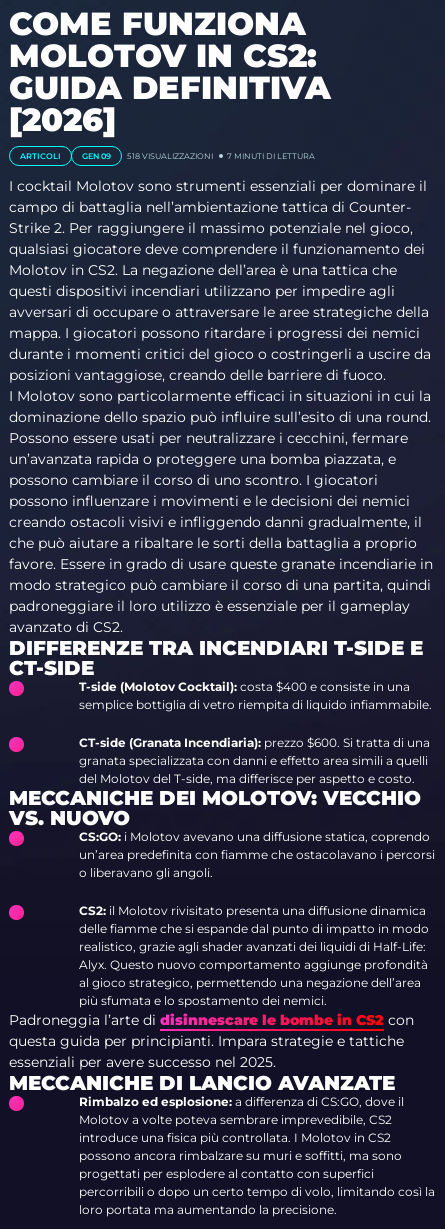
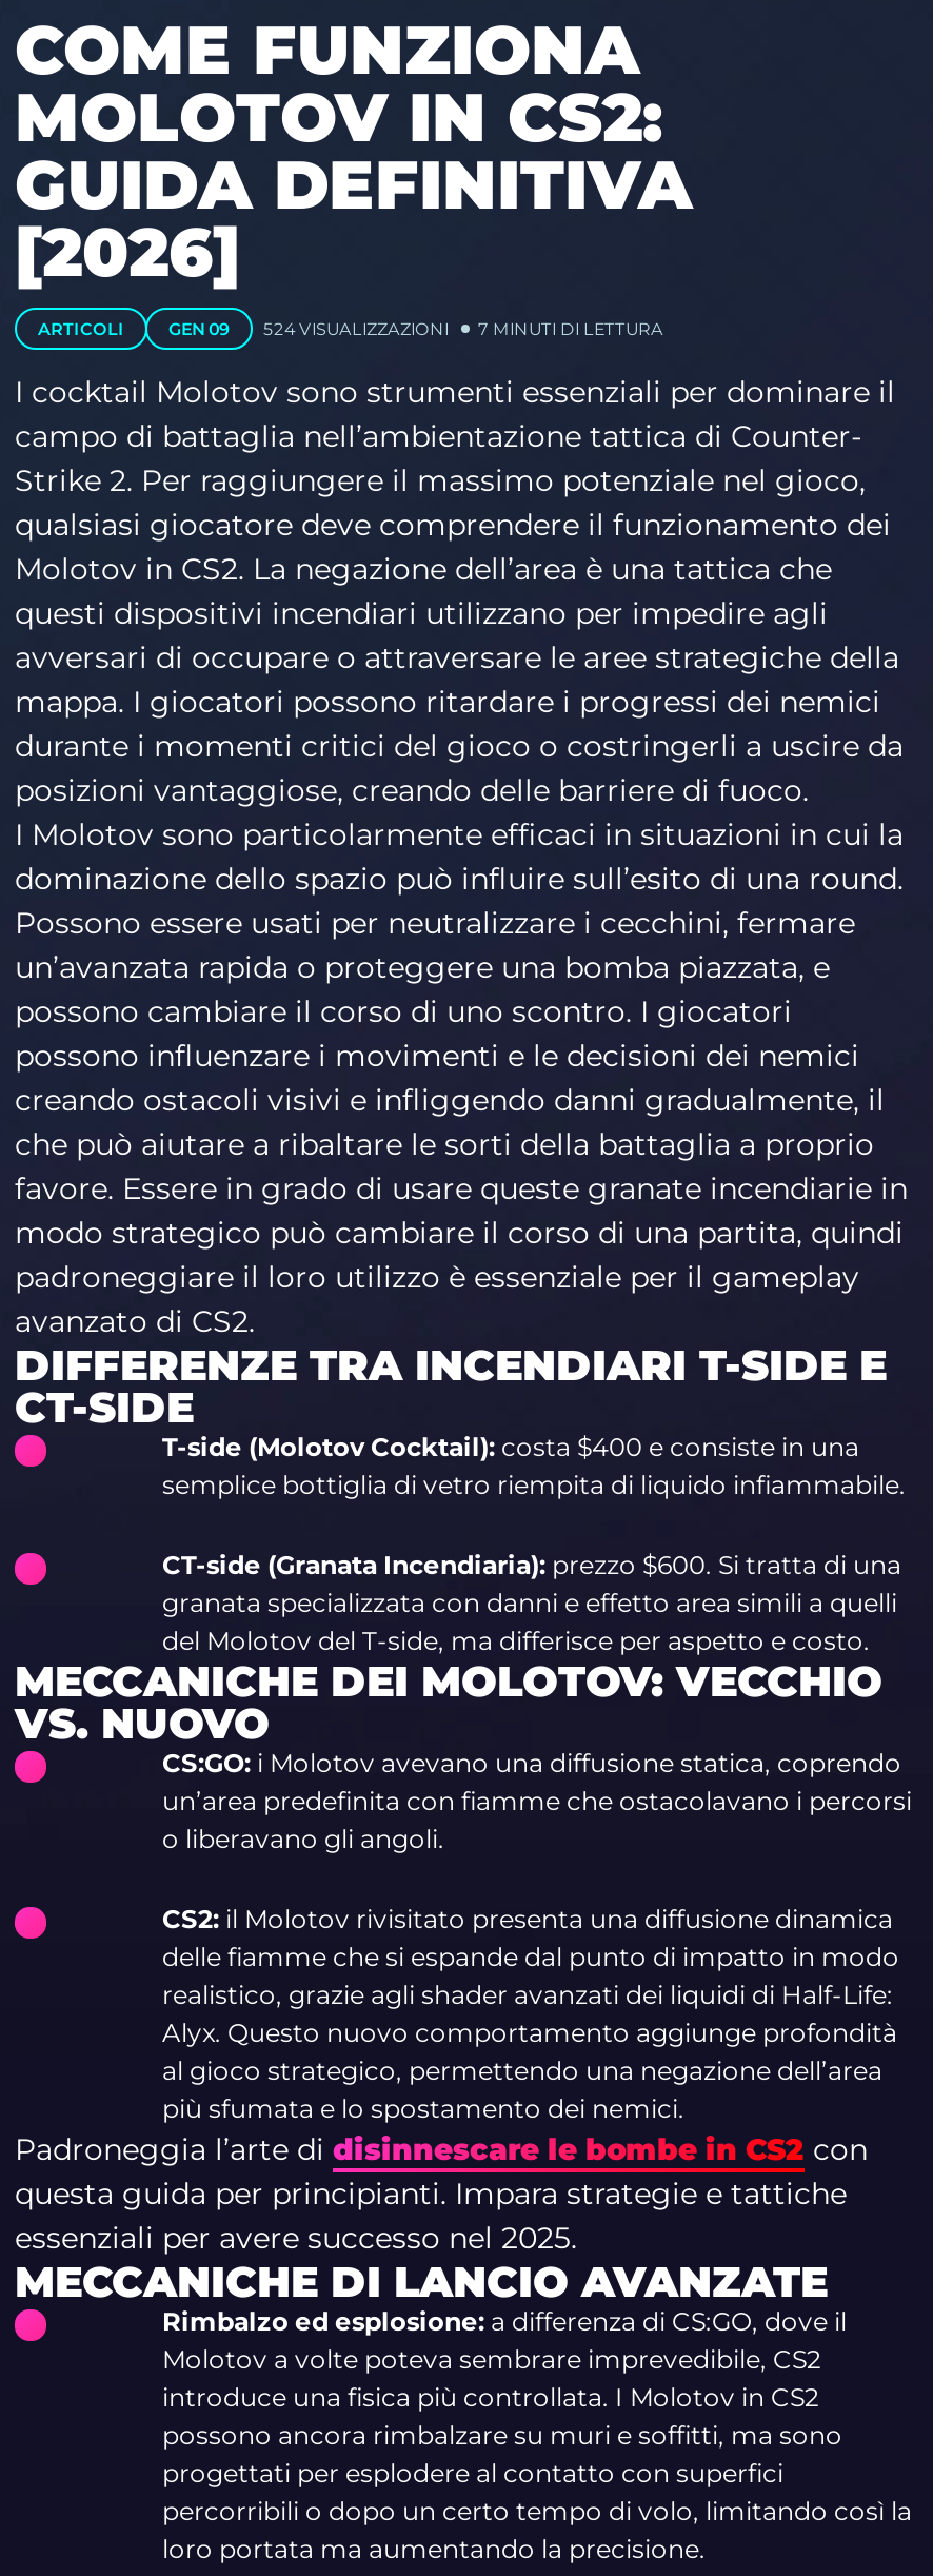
- 518 VISUALIZZAZIONI
+ 524 VISUALIZZAZIONI
